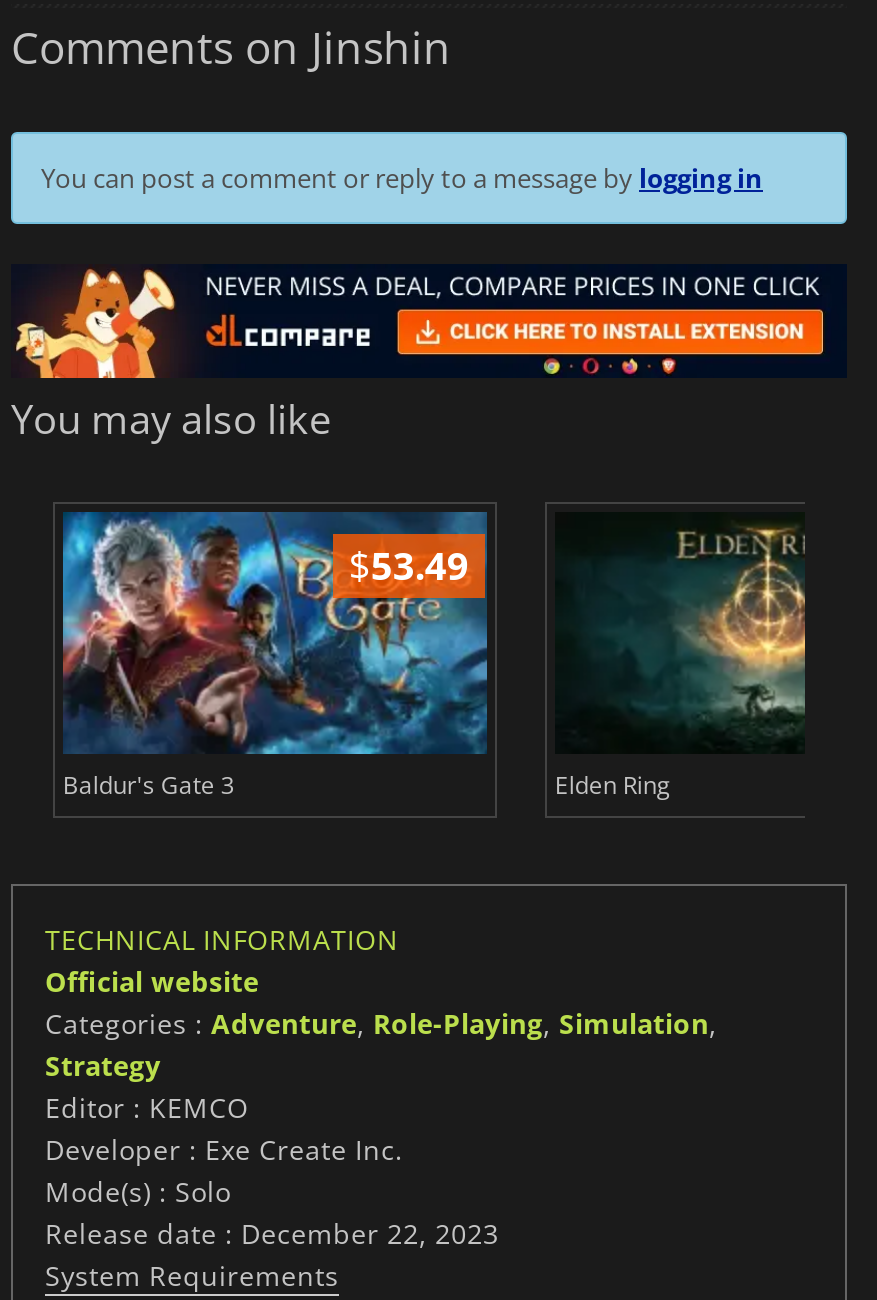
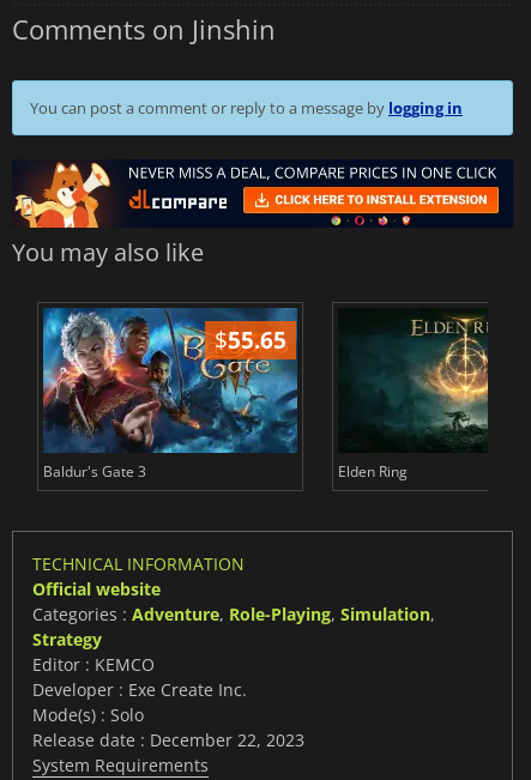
- $53.49
+ $55.65
